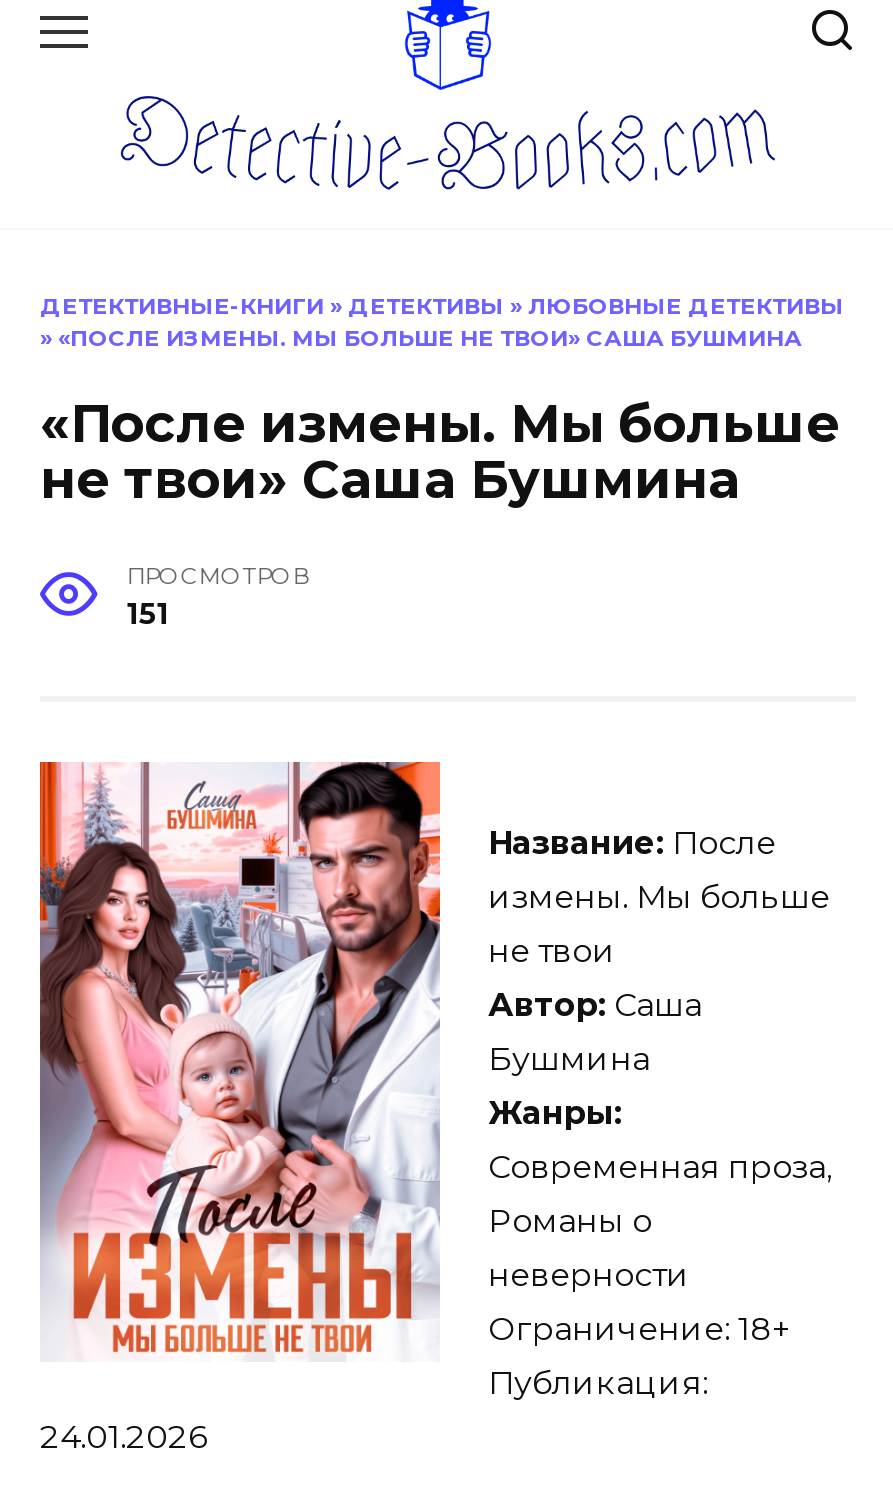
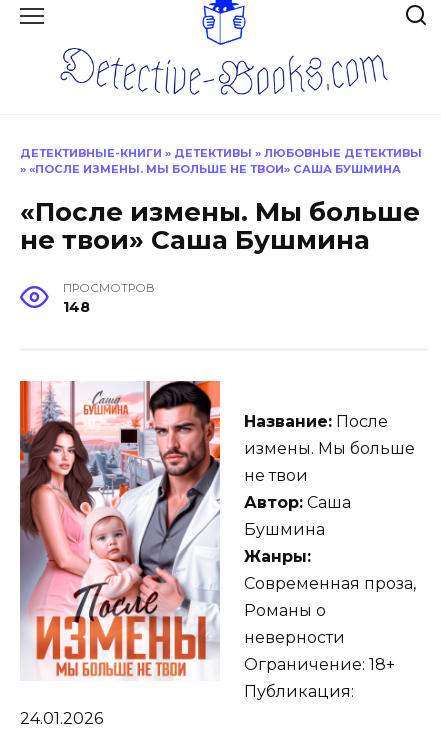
- 151
+ 148
